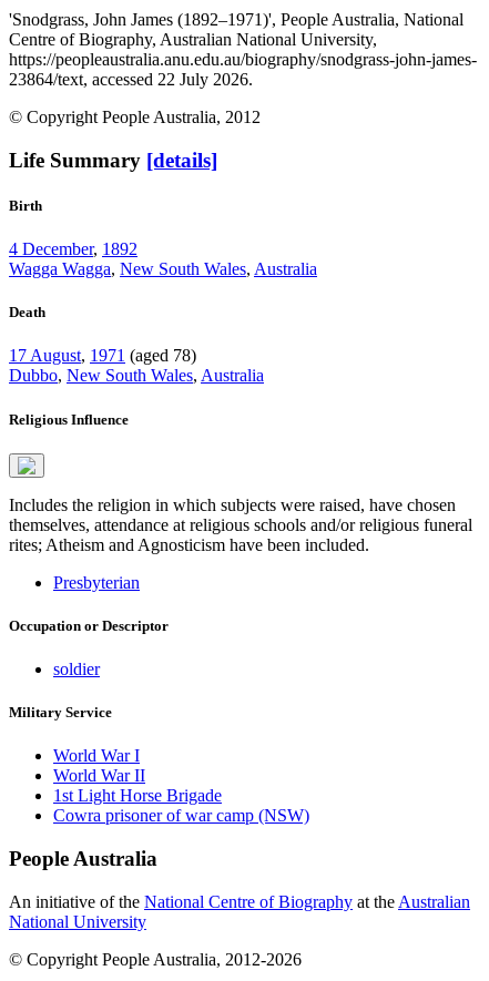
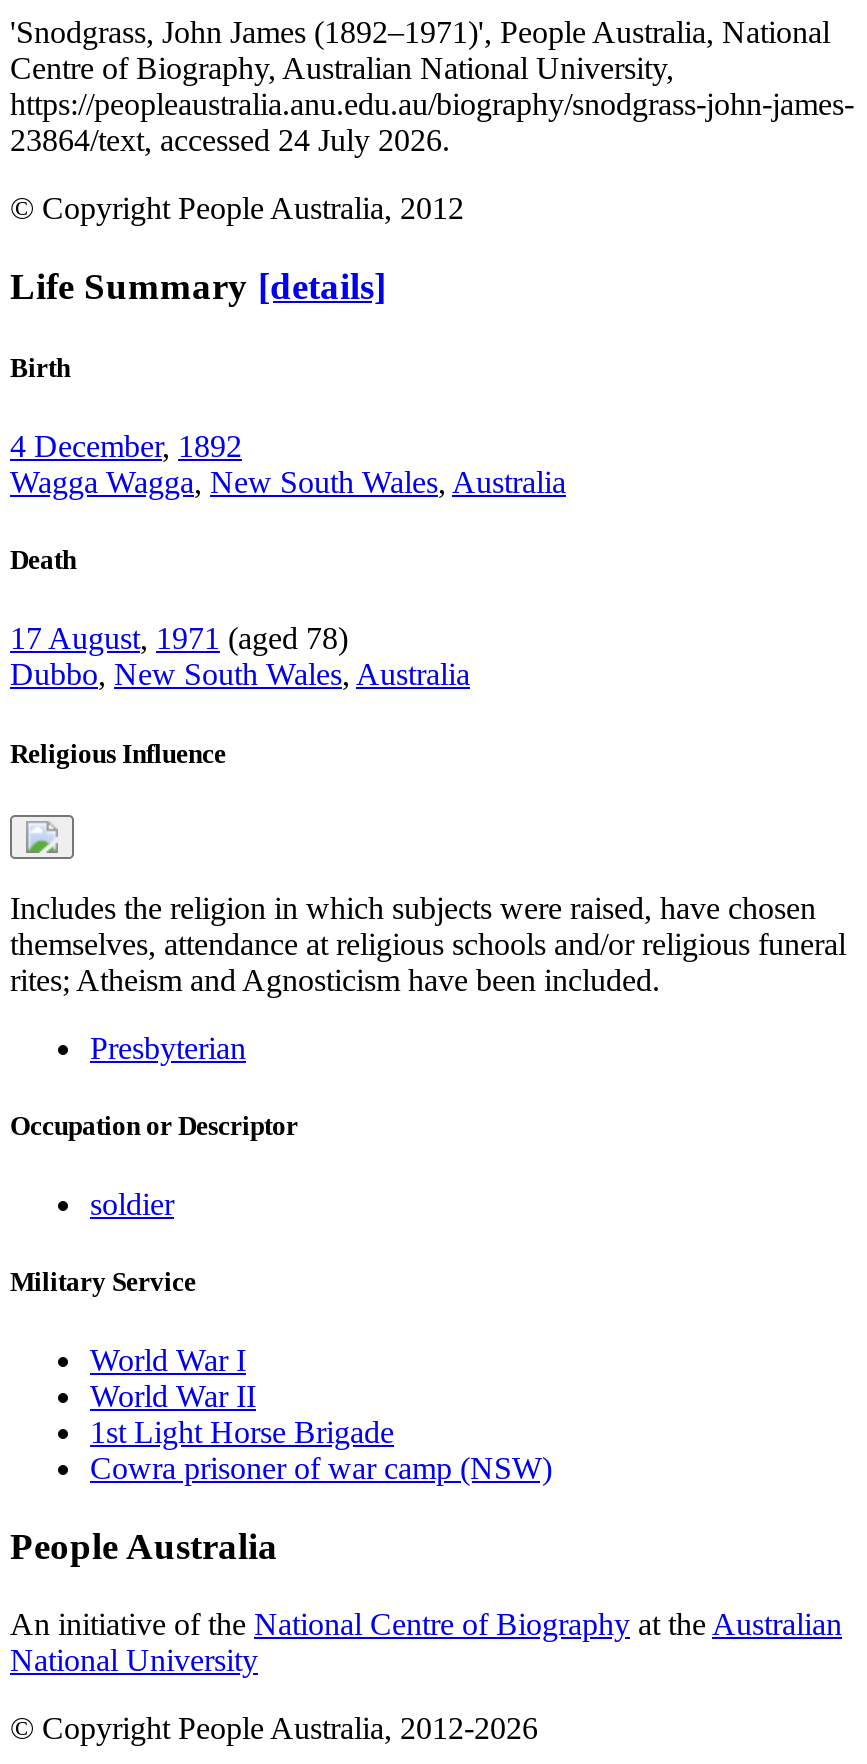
- 23864/text, accessed 22 July 2026.
+ 23864/text, accessed 24 July 2026.
